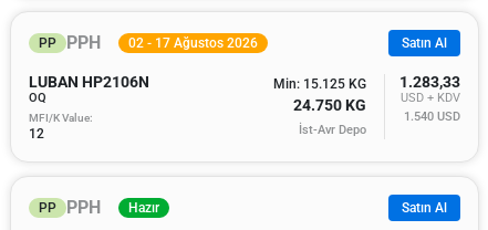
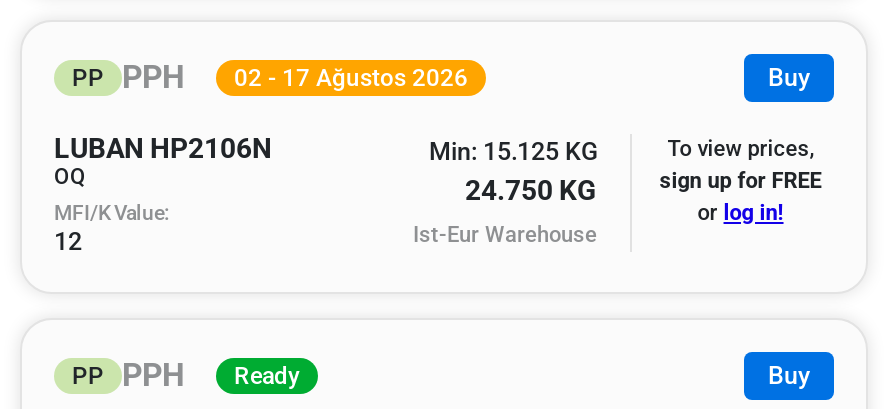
- Satın Al
+ Buy

- 1.283,33
- USD + KDV
- 1.540 USD
+ To view prices,
+ sign up for FREE
+ or log in!

- İst-Avr Depo
+ Ist-Eur Warehouse

- Hazır
- Satın Al
+ Ready
+ Buy
